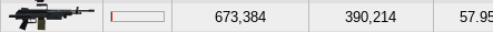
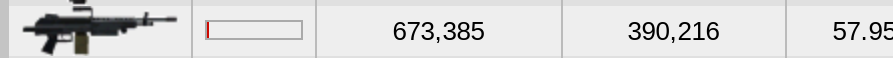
- 673,384
+ 673,385

- 390,214
+ 390,216
